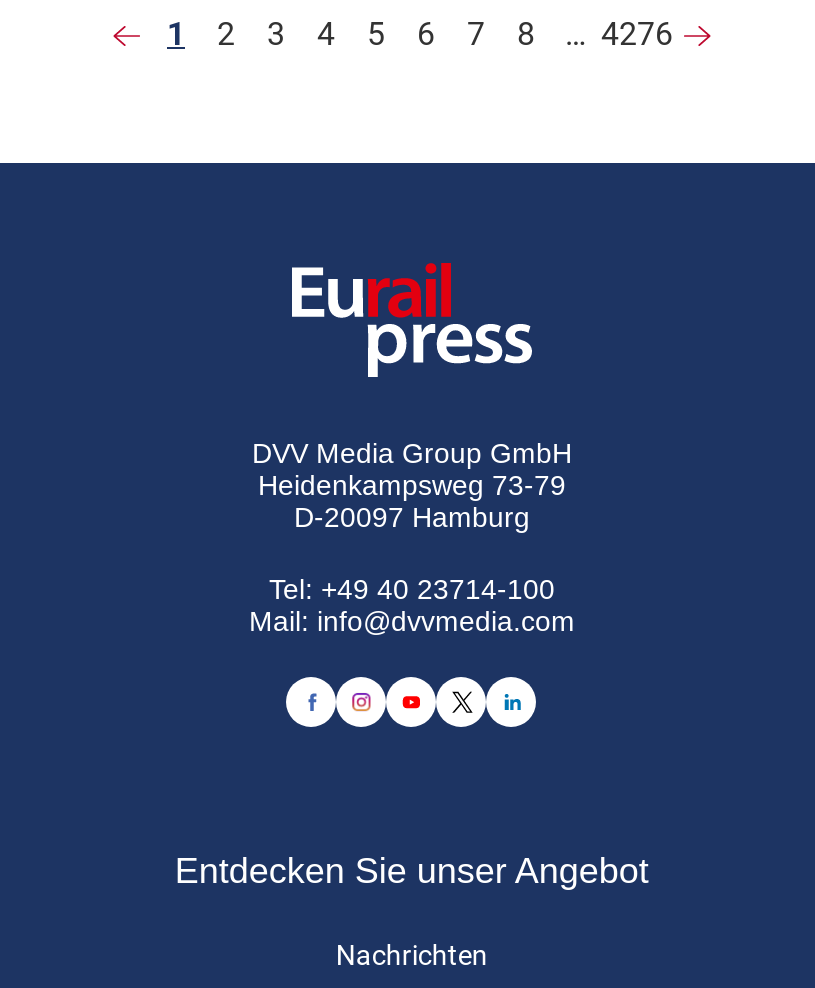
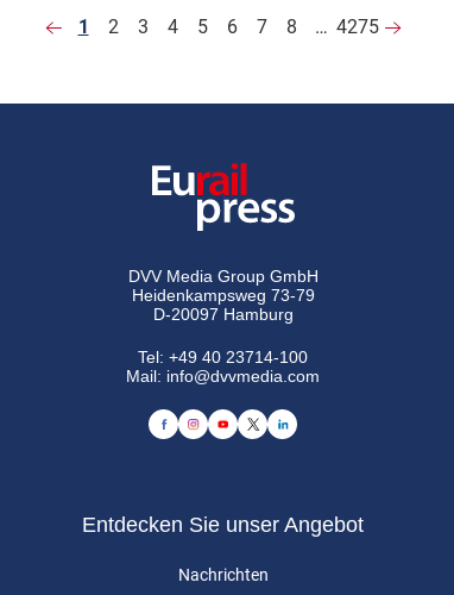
- 1 2 3 4 5 6 7 8 … 4276
+ 1 2 3 4 5 6 7 8 … 4275
